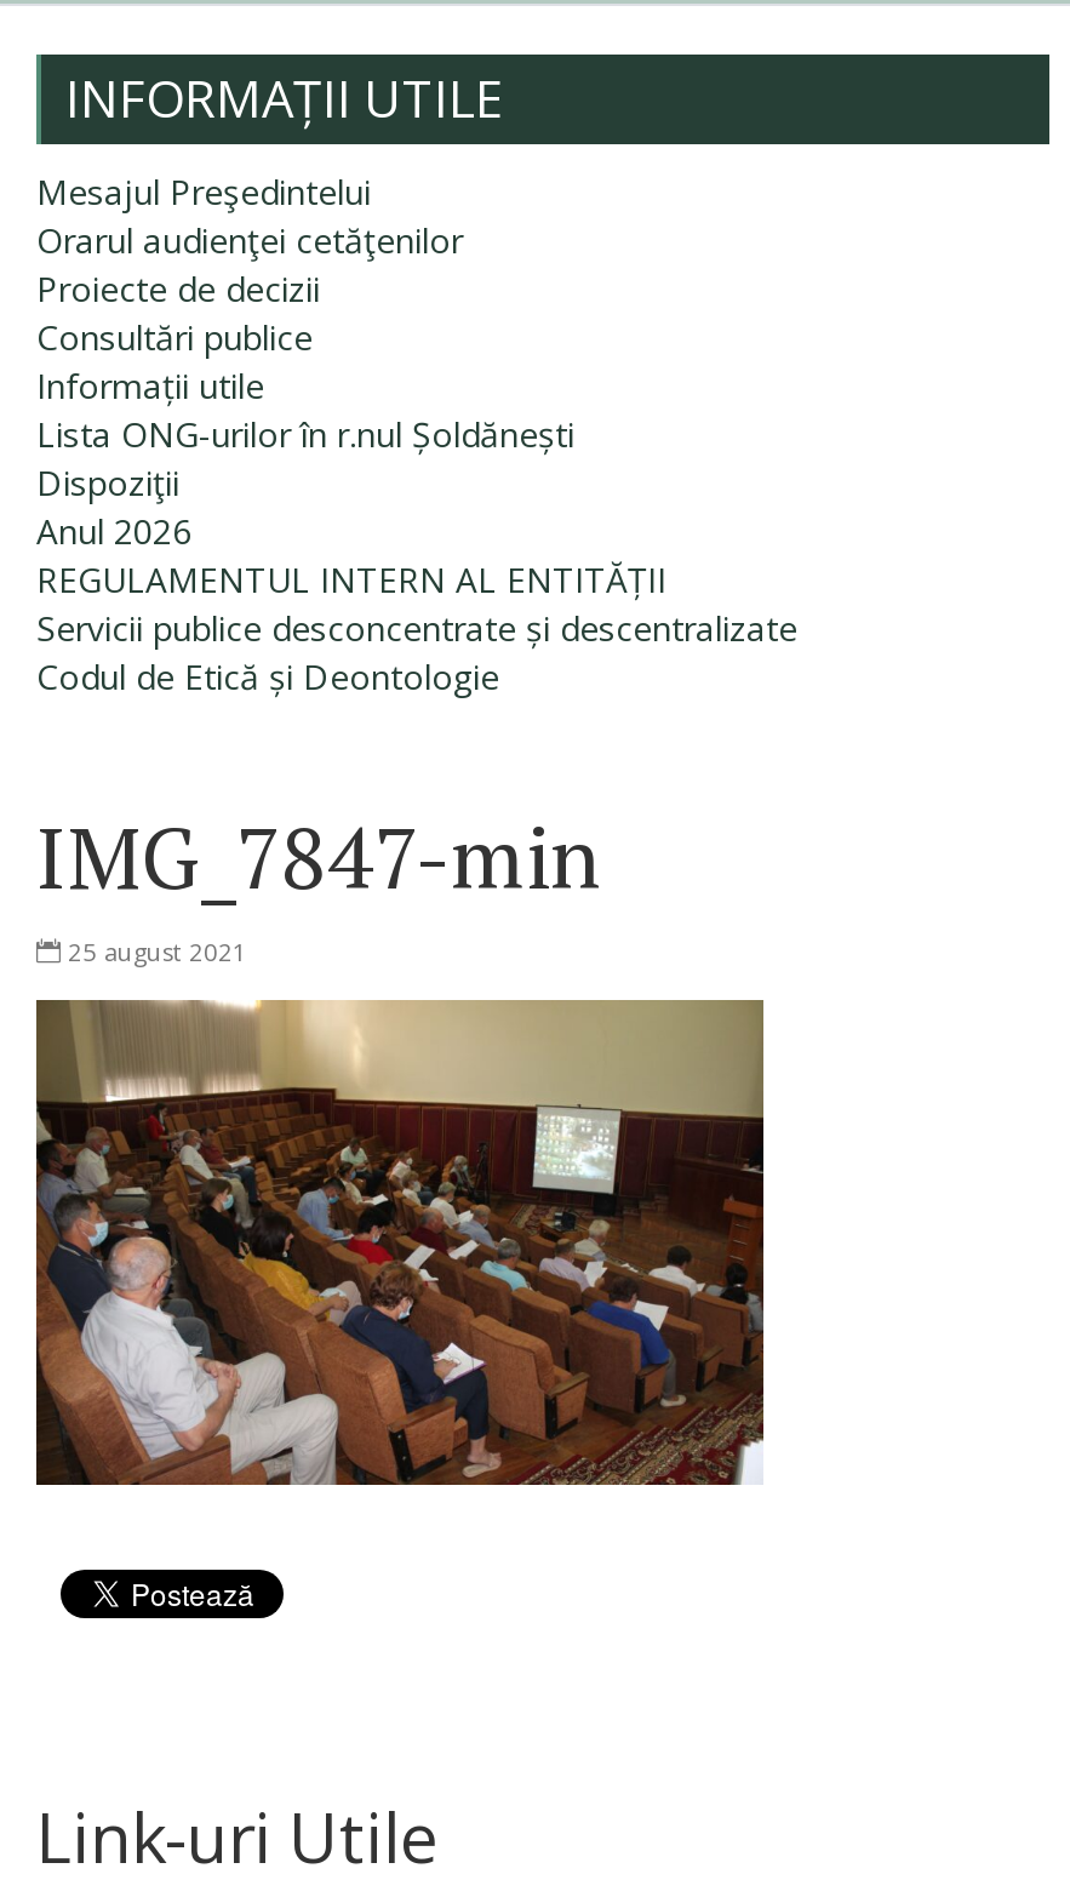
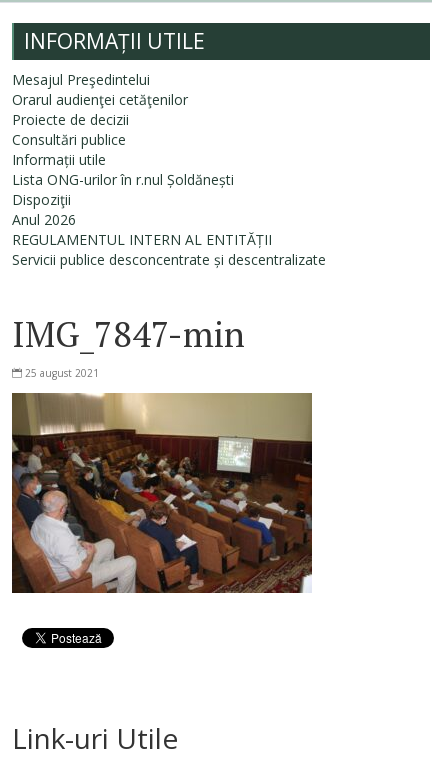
- Codul de Etică și Deontologie
